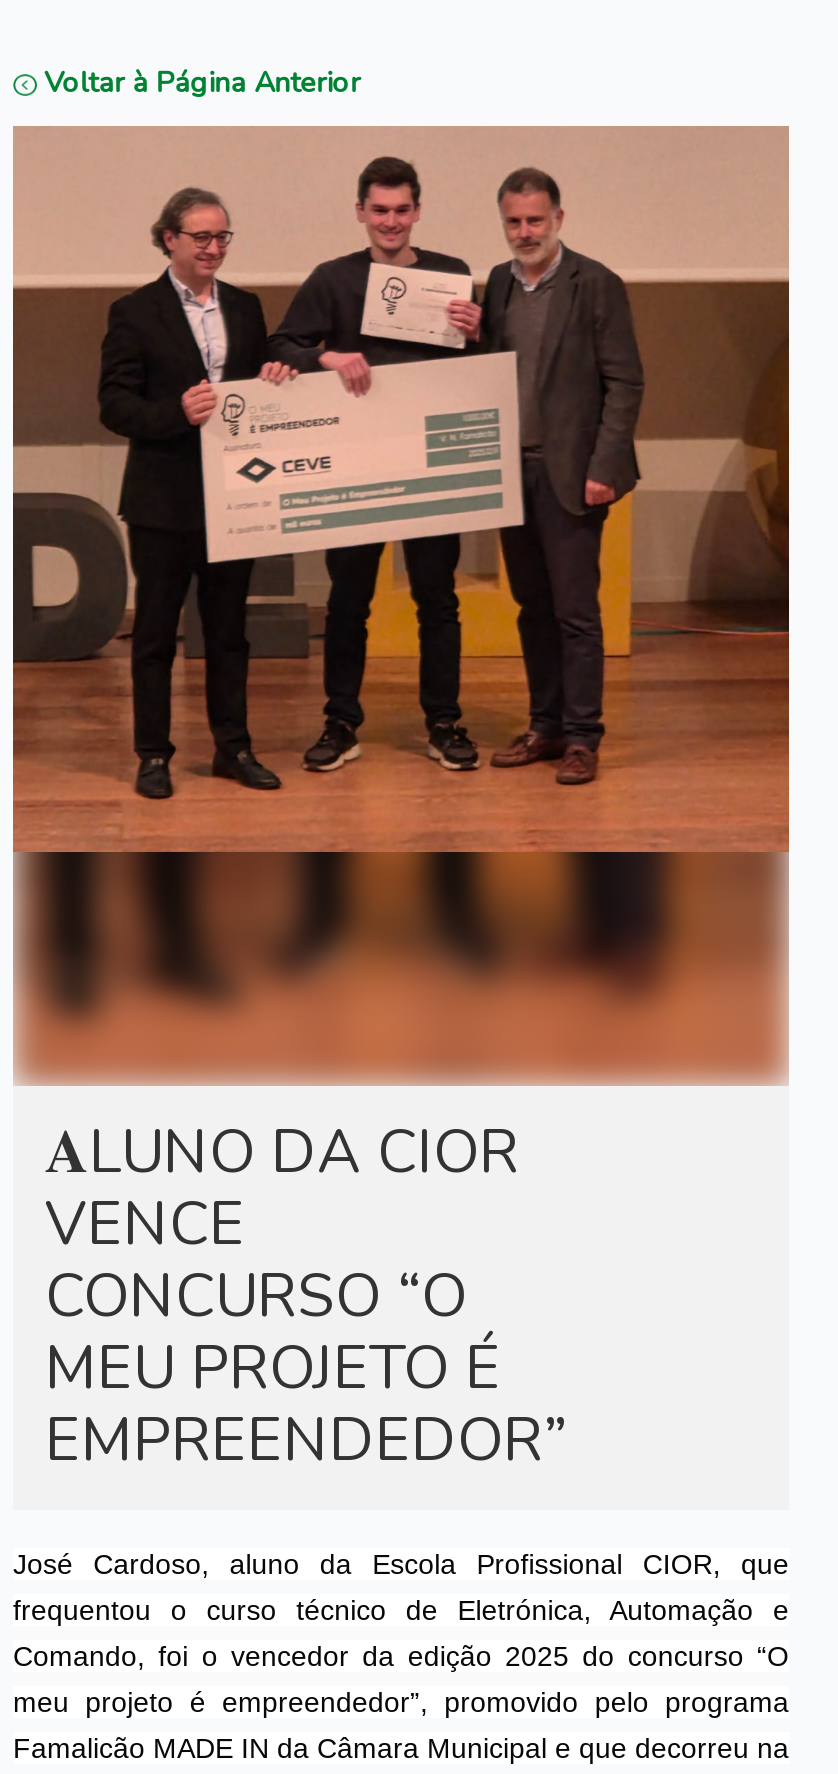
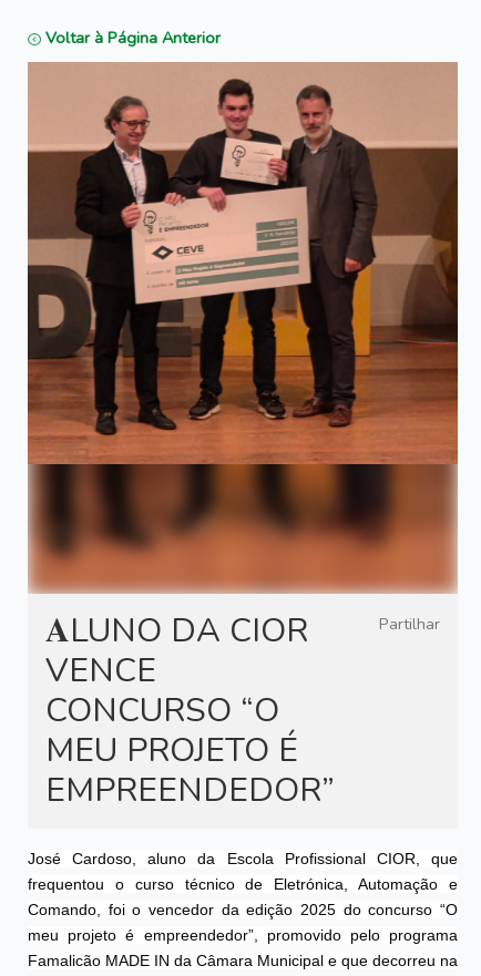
+ Partilhar
